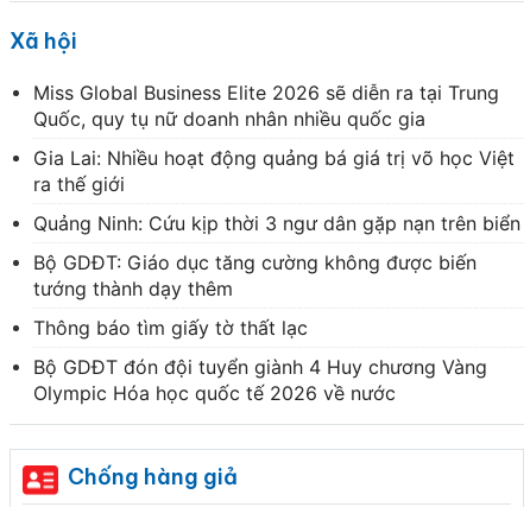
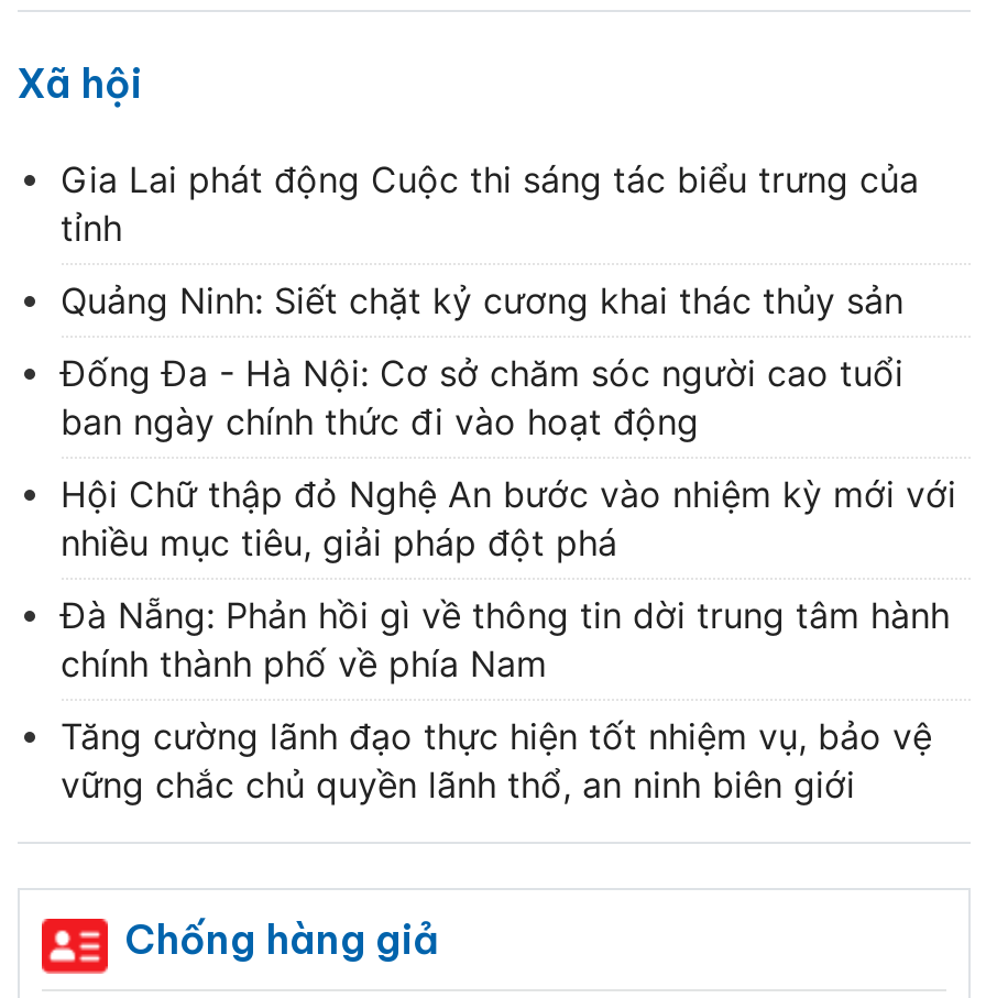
- Miss Global Business Elite 2026 sẽ diễn ra tại Trung
- Quốc, quy tụ nữ doanh nhân nhiều quốc gia
+ Gia Lai phát động Cuộc thi sáng tác biểu trưng của
+ tỉnh

- Gia Lai: Nhiều hoạt động quảng bá giá trị võ học Việt
- ra thế giới
+ Quảng Ninh: Siết chặt kỷ cương khai thác thủy sản

- Quảng Ninh: Cứu kịp thời 3 ngư dân gặp nạn trên biển
+ Đống Đa - Hà Nội: Cơ sở chăm sóc người cao tuổi
+ ban ngày chính thức đi vào hoạt động

- Bộ GDĐT: Giáo dục tăng cường không được biến
- tướng thành dạy thêm
+ Hội Chữ thập đỏ Nghệ An bước vào nhiệm kỳ mới với
+ nhiều mục tiêu, giải pháp đột phá

- Thông báo tìm giấy tờ thất lạc
+ Đà Nẵng: Phản hồi gì về thông tin dời trung tâm hành
+ chính thành phố về phía Nam

- Bộ GDĐT đón đội tuyển giành 4 Huy chương Vàng
- Olympic Hóa học quốc tế 2026 về nước
+ Tăng cường lãnh đạo thực hiện tốt nhiệm vụ, bảo vệ
+ vững chắc chủ quyền lãnh thổ, an ninh biên giới
